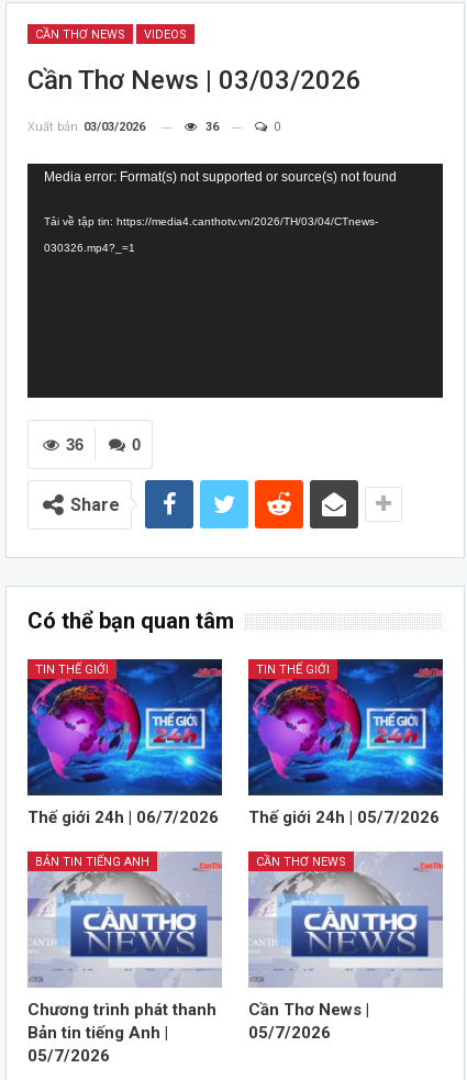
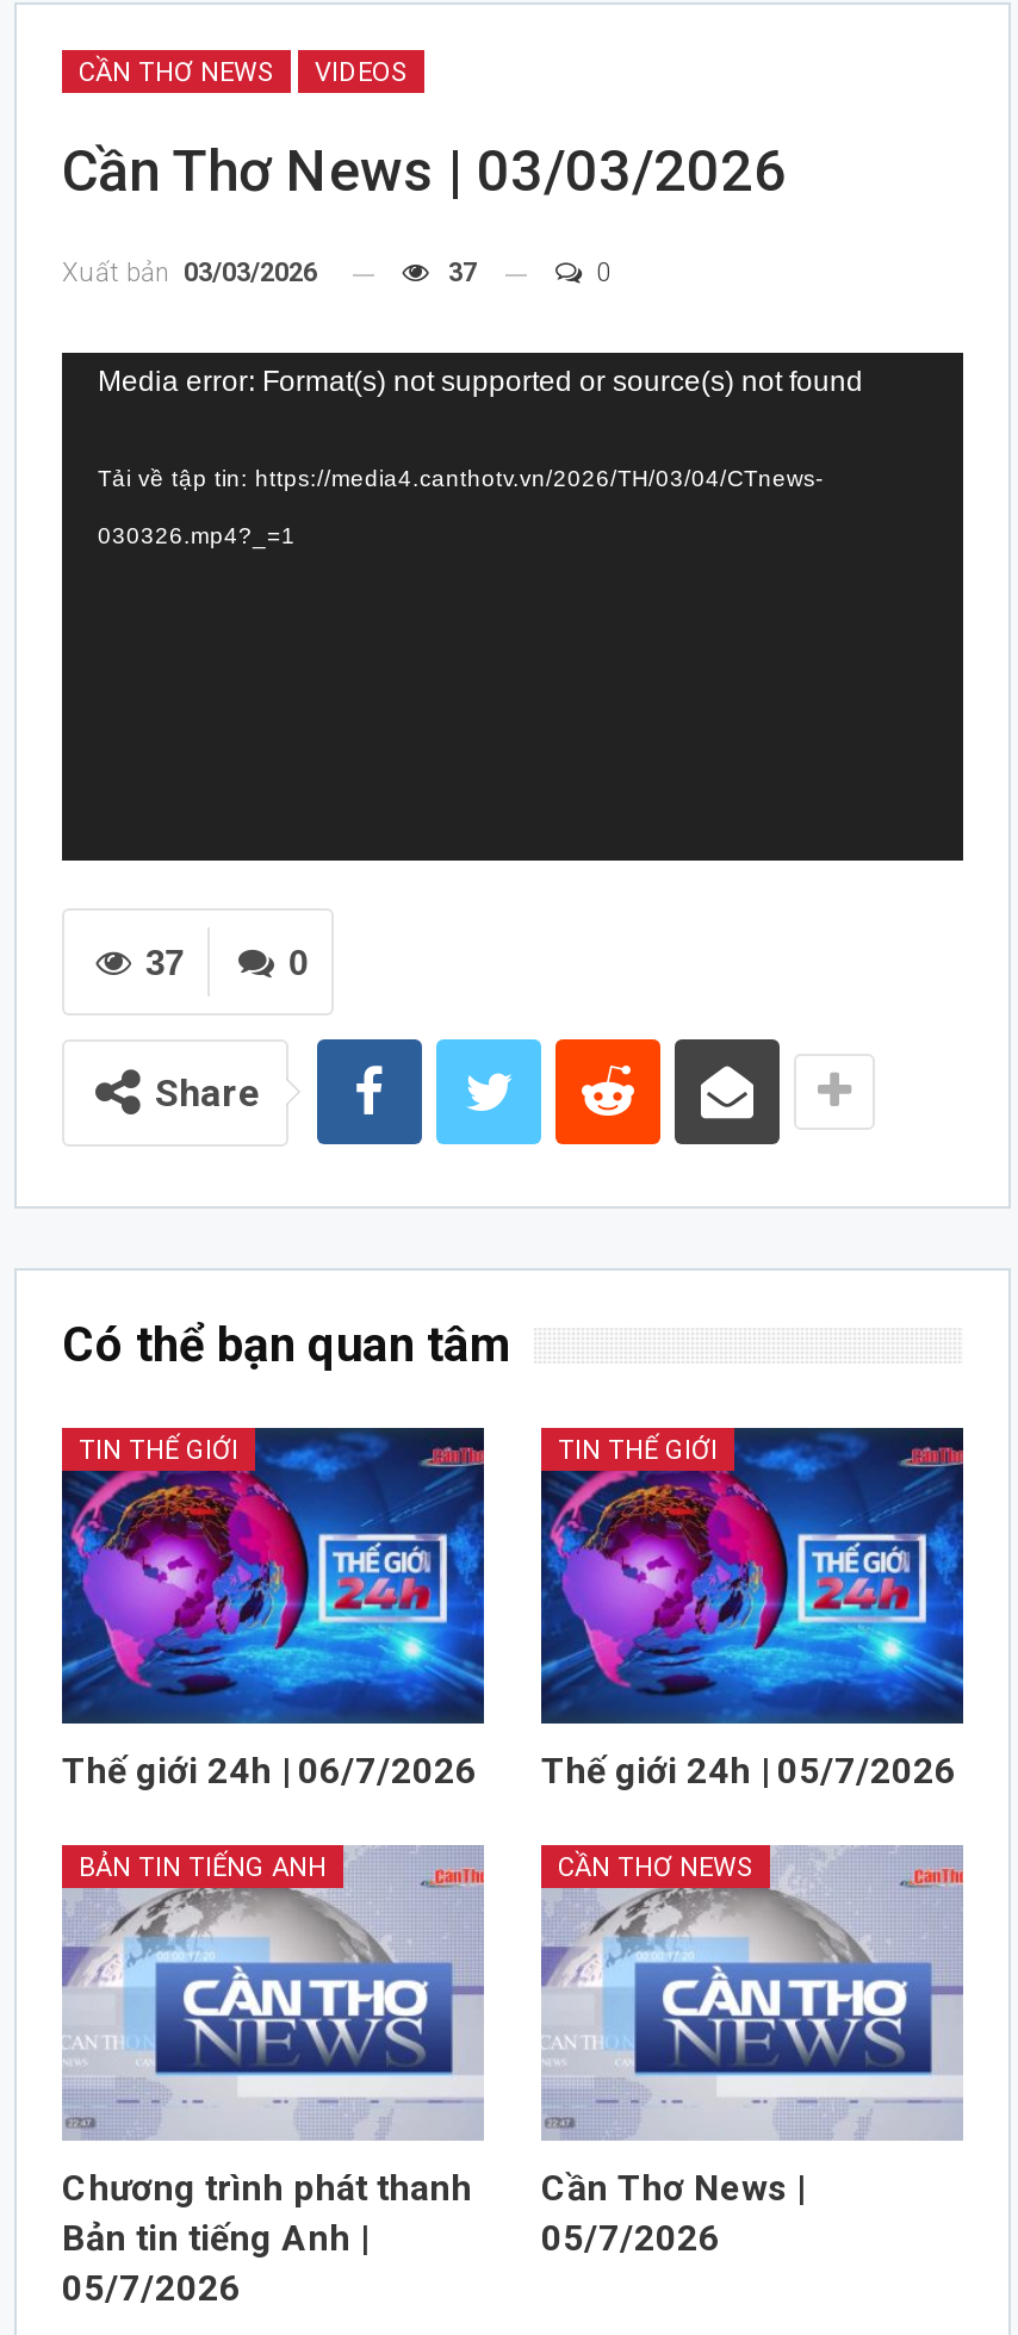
- 36
+ 37

- 36
+ 37
